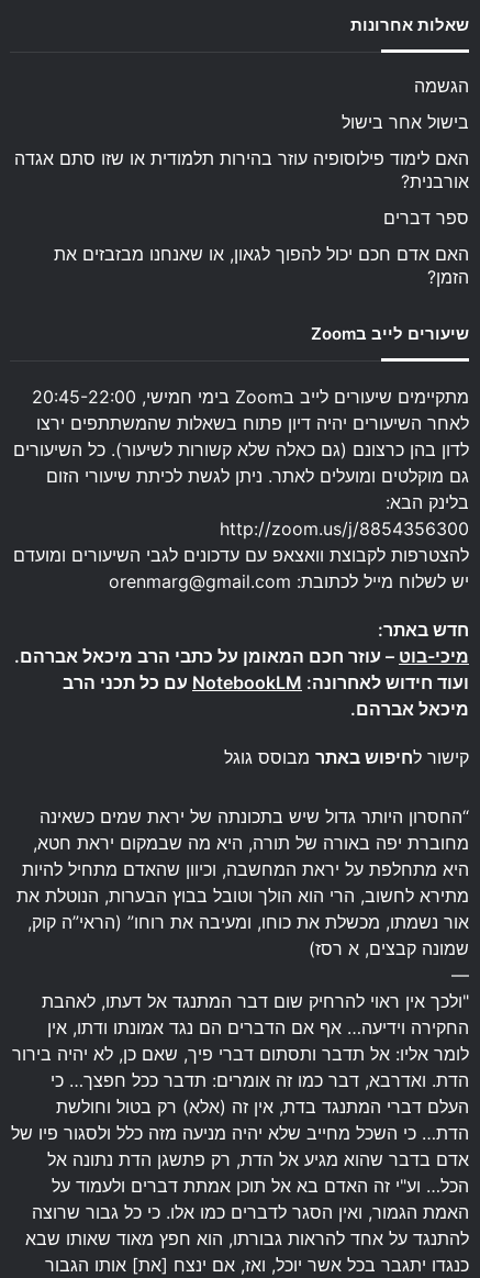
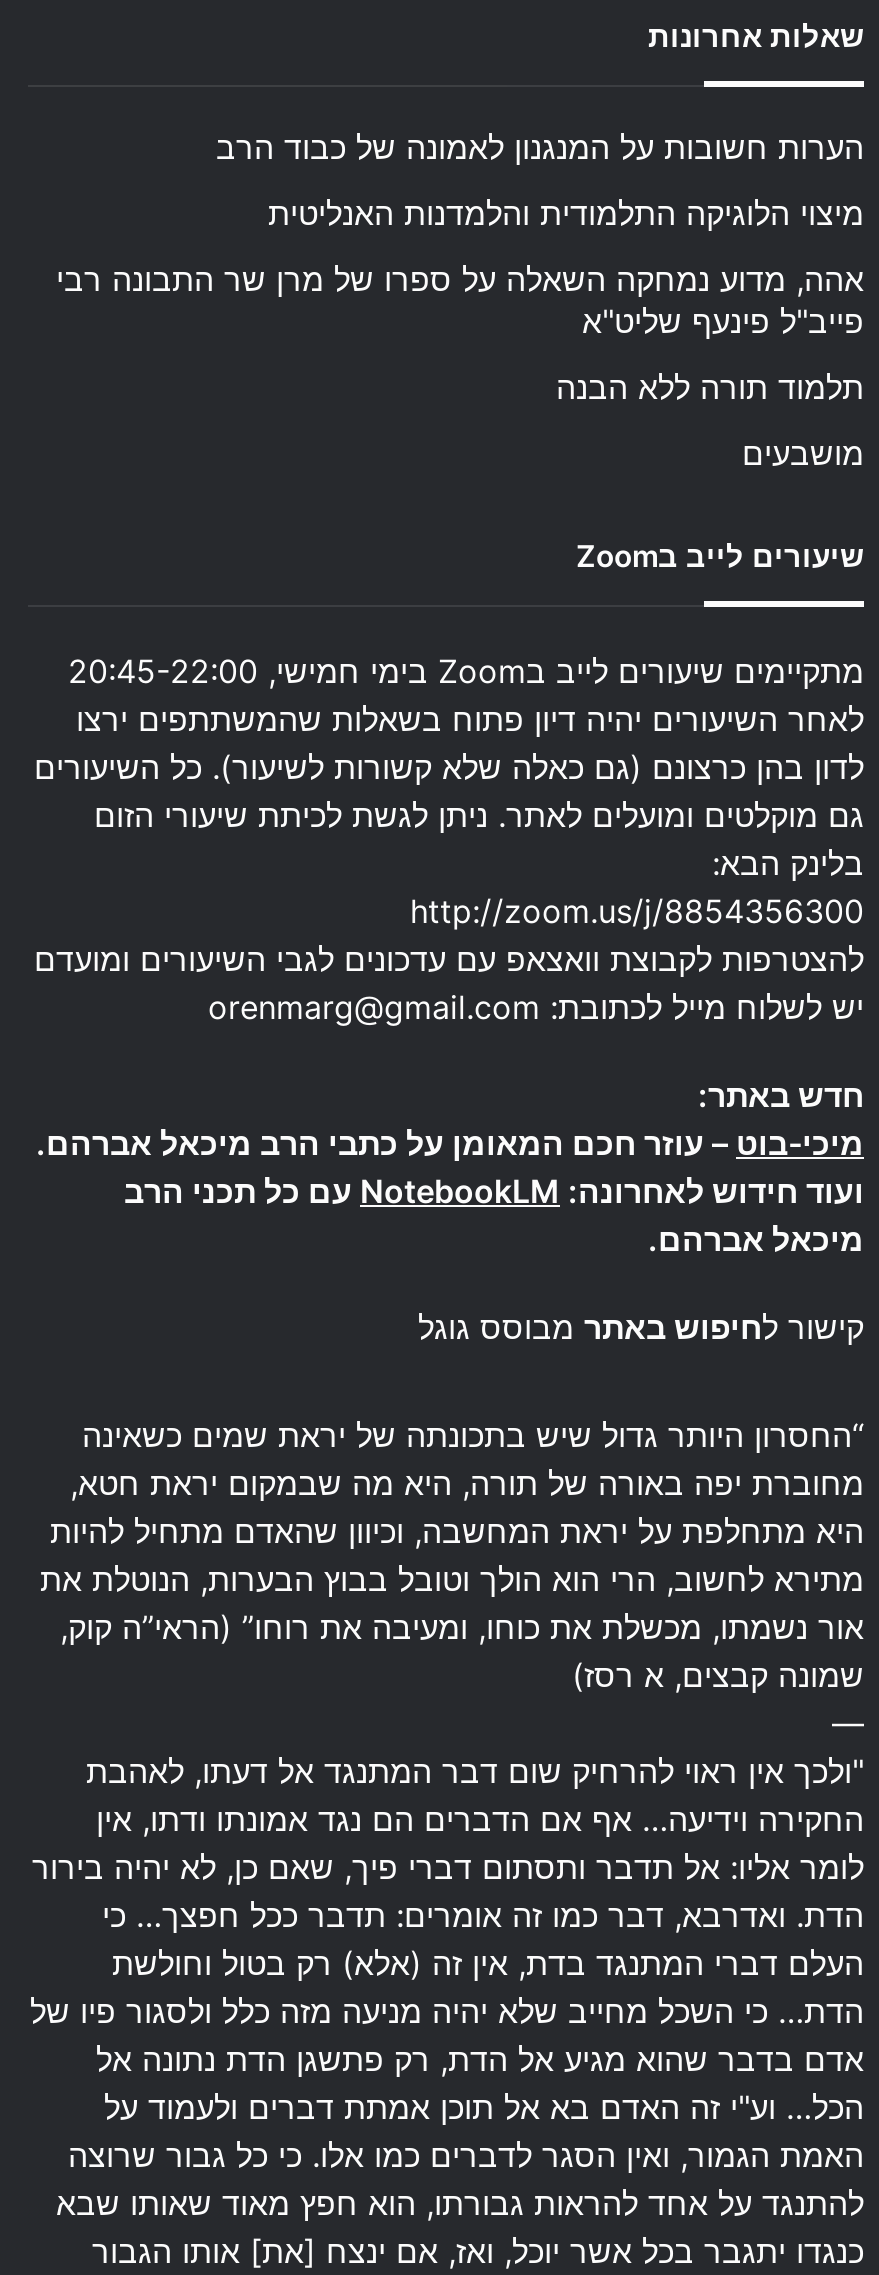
- הגשמה
+ הערות חשובות על המנגנון לאמונה של כבוד הרב

- בישול אחר בישול
+ מיצוי הלוגיקה התלמודית והלמדנות האנליטית

- האם לימוד פילוסופיה עוזר בהירות תלמודית או שזו סתם אגדה
- אורבנית?
+ אהה, מדוע נמחקה השאלה על ספרו של מרן שר התבונה רבי
+ פייב"ל פינעף שליט"א

- ספר דברים
+ תלמוד תורה ללא הבנה

- האם אדם חכם יכול להפוך לגאון, או שאנחנו מבזבזים את
- הזמן?
+ מושבעים
